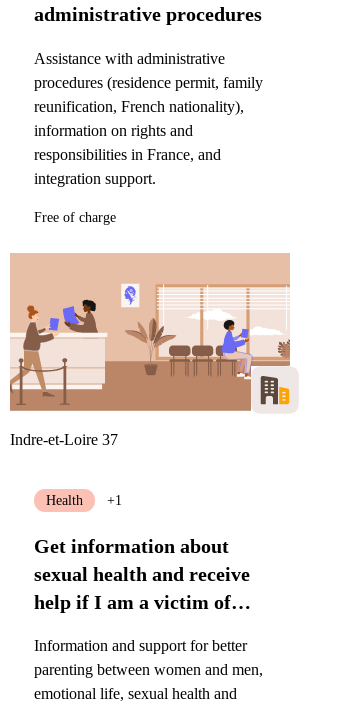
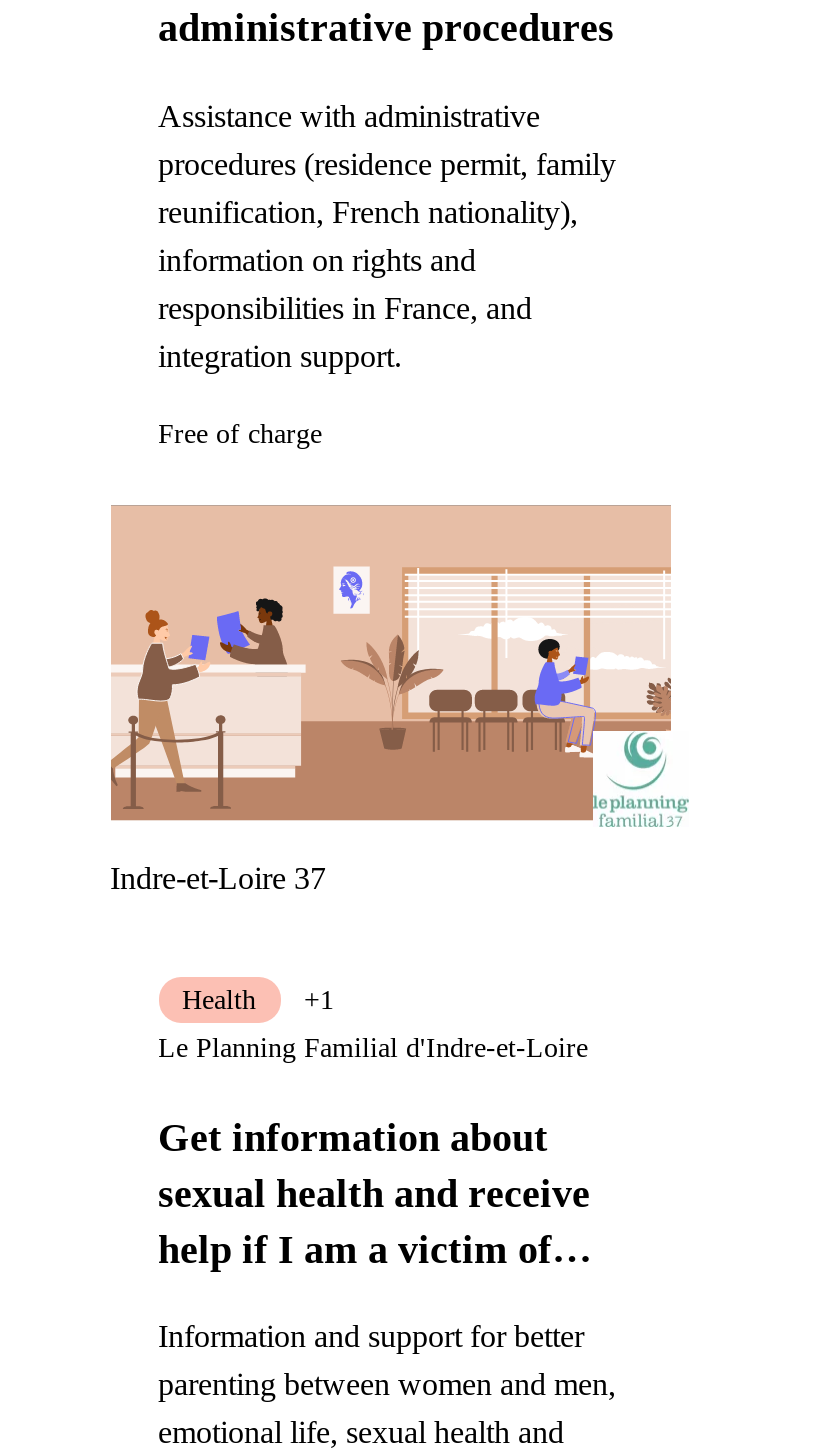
- [image]
+ [image]

+ Le Planning Familial d'Indre-et-Loire
